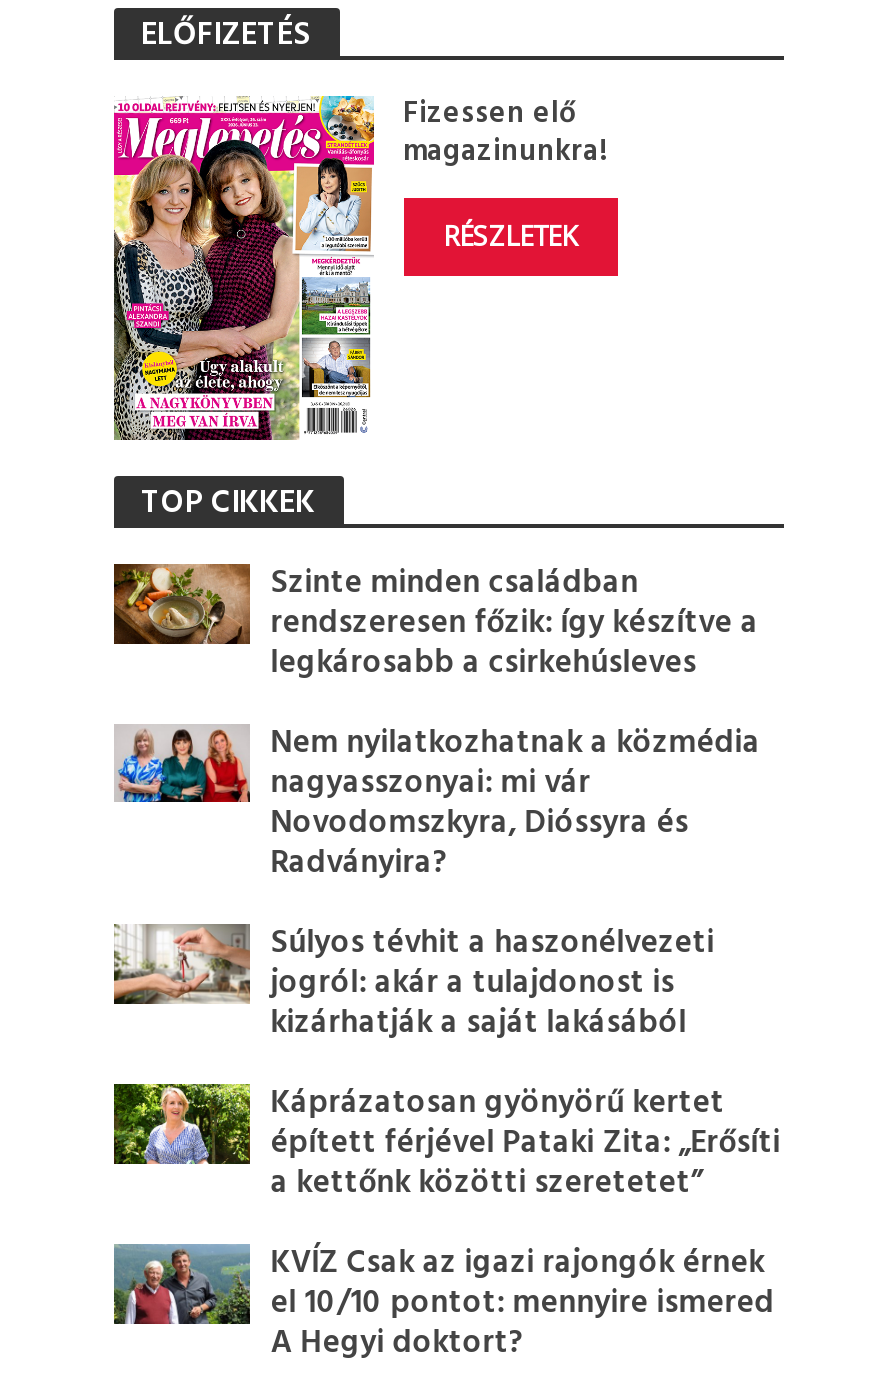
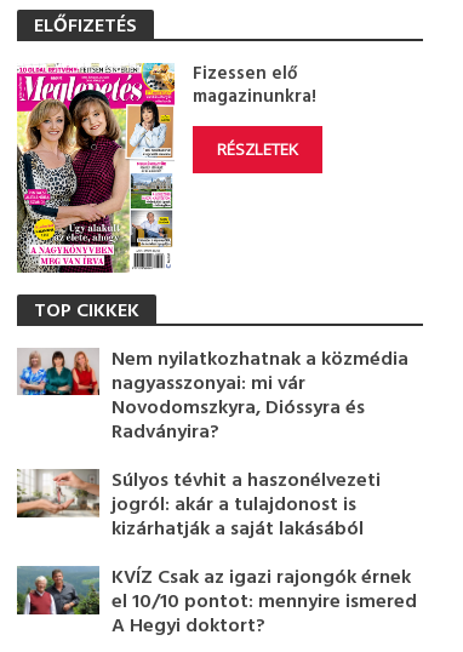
- [image]
- Szinte minden családban
- rendszeresen főzik: így készítve a
- legkárosabb a csirkehúsleves

- [image]
- Káprázatosan gyönyörű kertet
- épített férjével Pataki Zita: „Erősíti
- a kettőnk közötti szeretetet”
